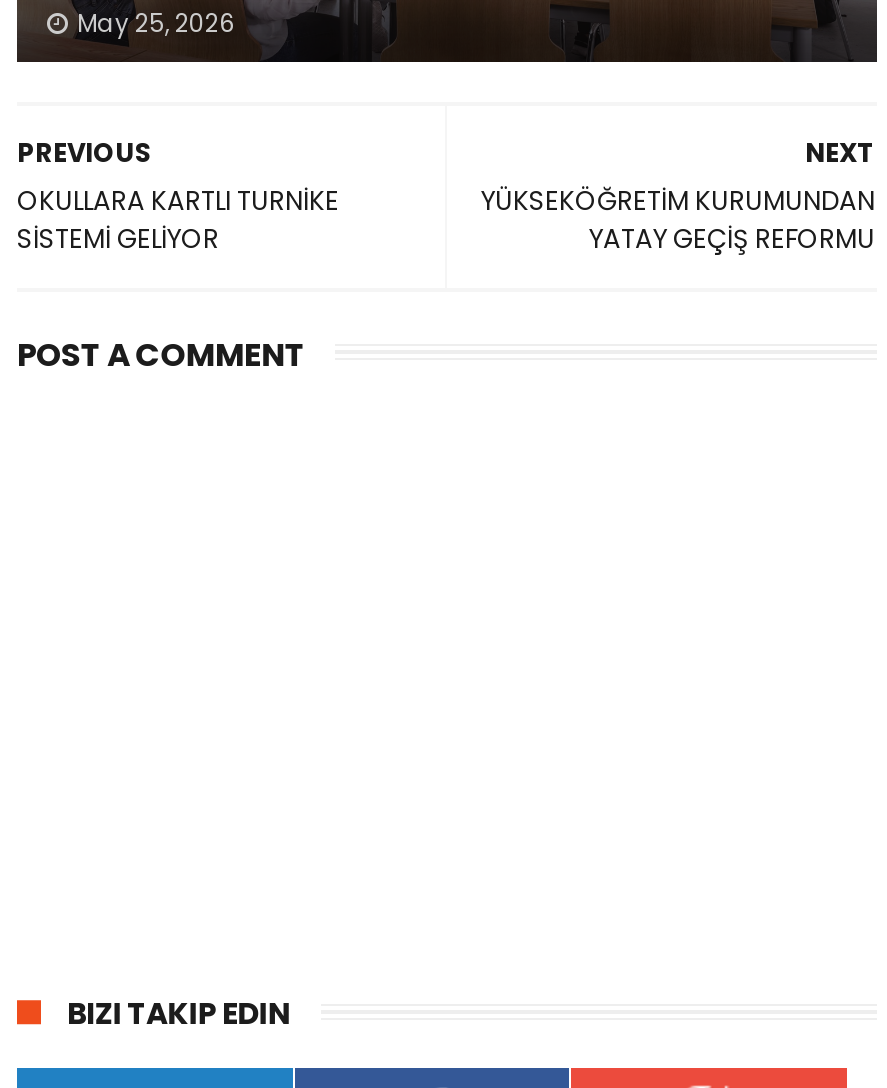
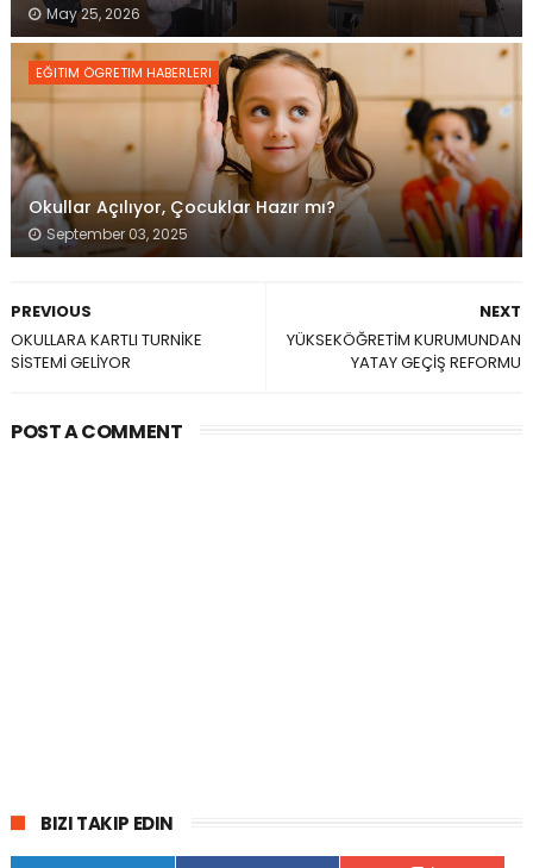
+ [image]
+ EĞITIM ÖGRETIM HABERLERI

+ Okullar Açılıyor, Çocuklar Hazır mı?
+ September 03, 2025
